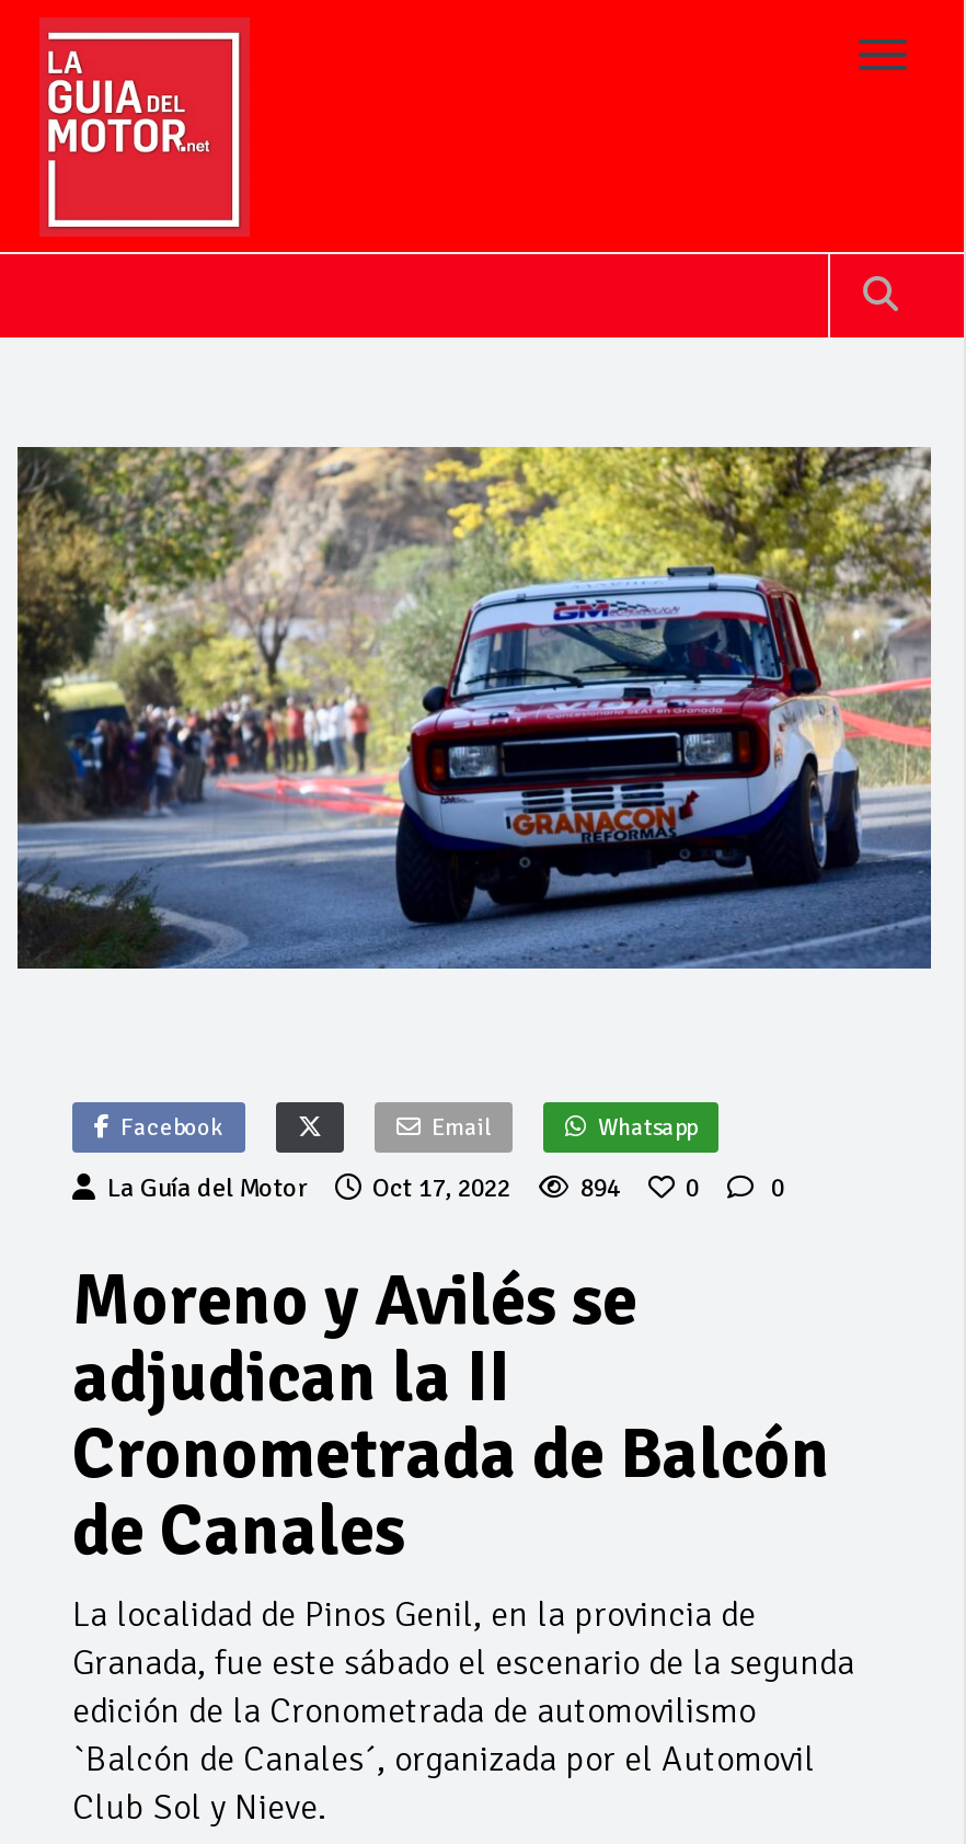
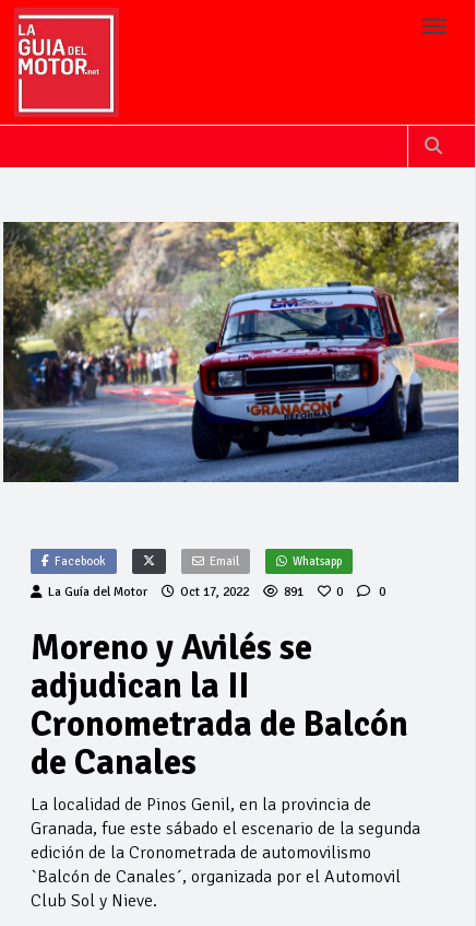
- 894 0
+ 891 0
